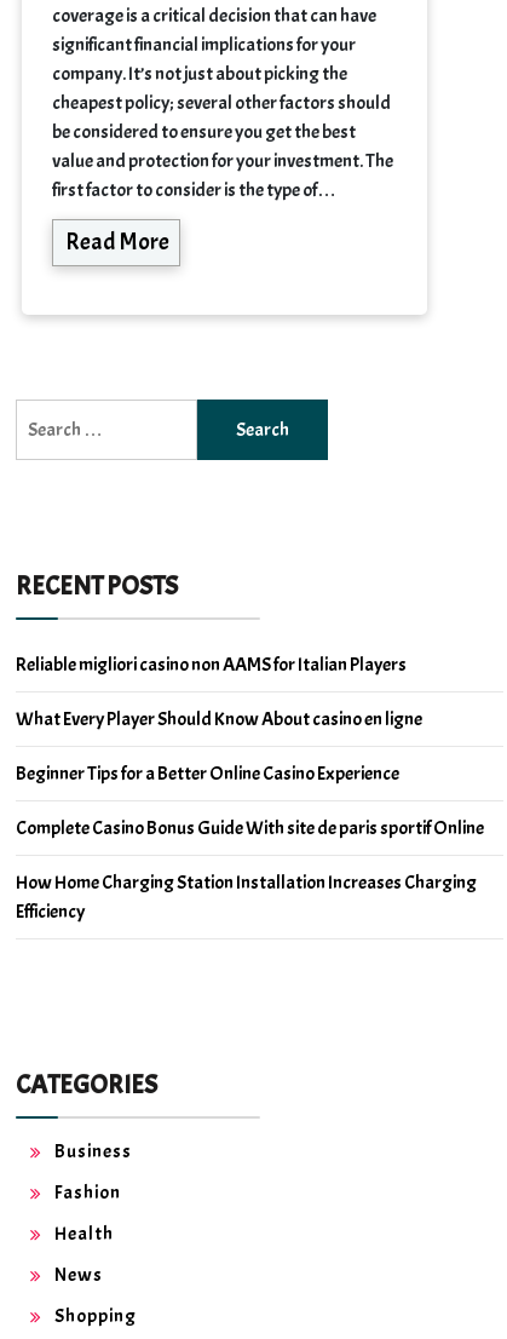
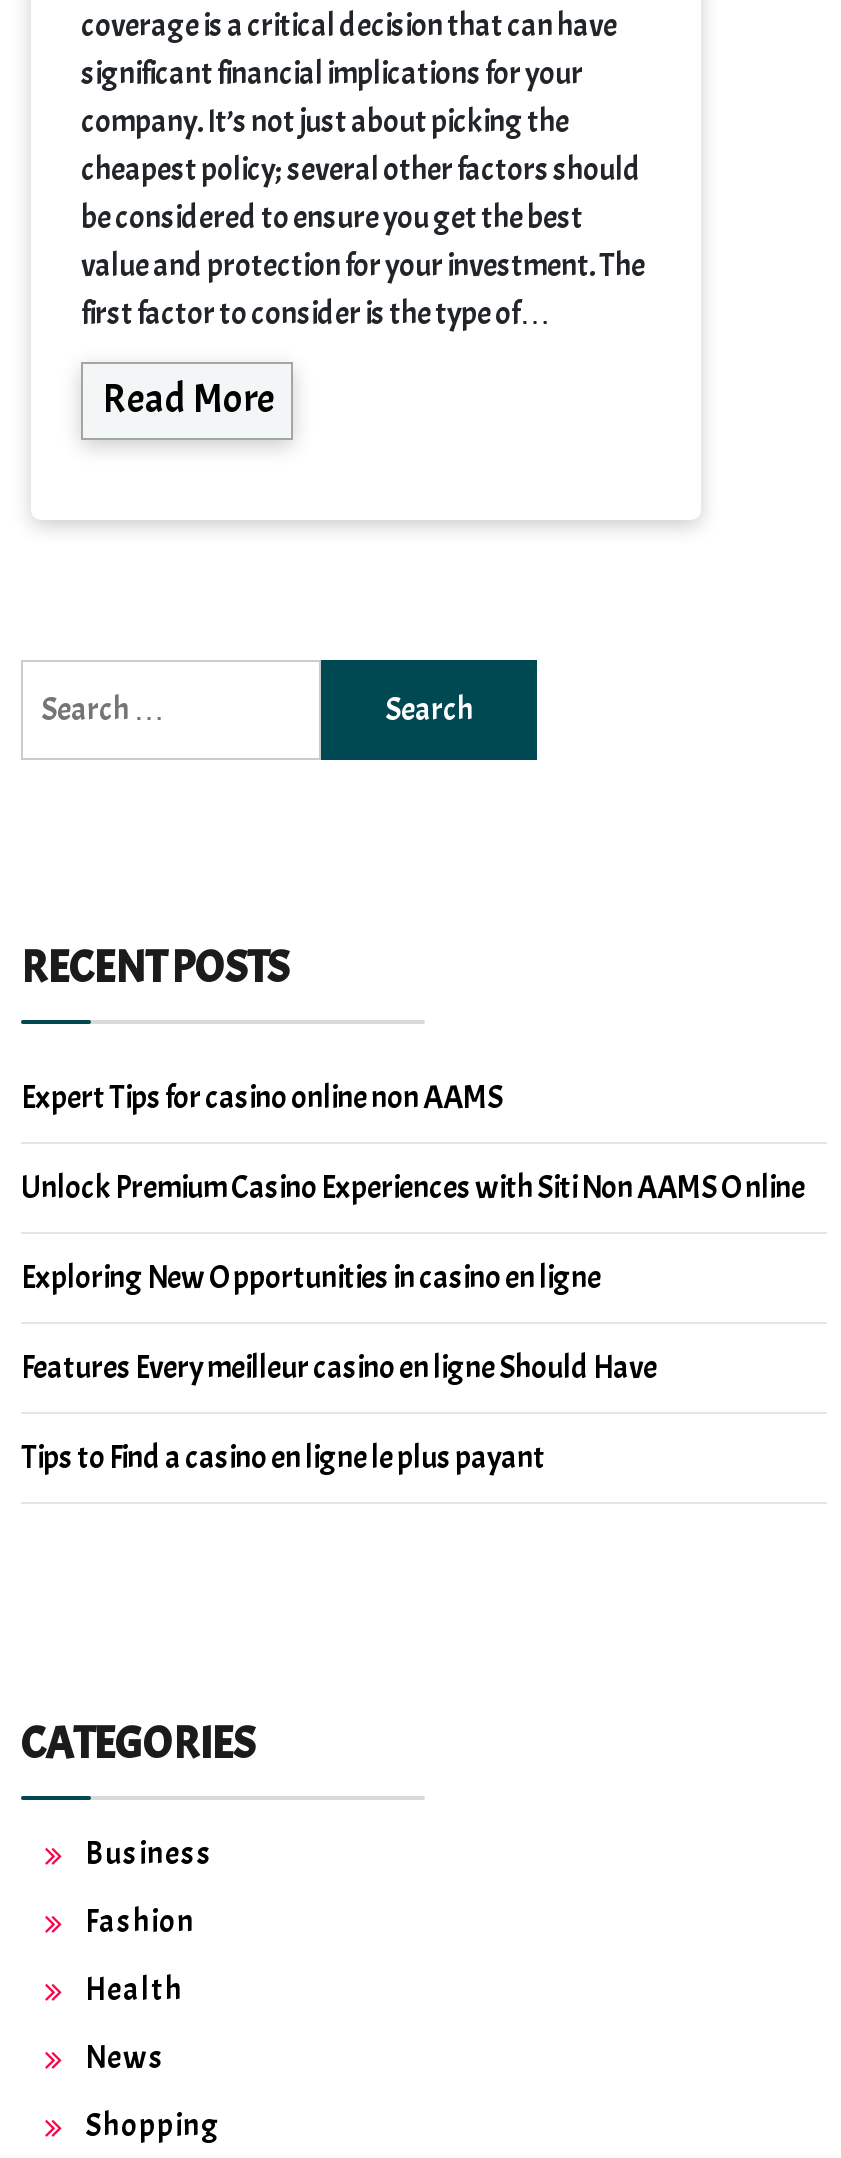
- Reliable migliori casino non AAMS for Italian Players
+ Expert Tips for casino online non AAMS

- What Every Player Should Know About casino en ligne
+ Unlock Premium Casino Experiences with Siti Non AAMS Online

- Beginner Tips for a Better Online Casino Experience
+ Exploring New Opportunities in casino en ligne

- Complete Casino Bonus Guide With site de paris sportif Online
+ Features Every meilleur casino en ligne Should Have

- How Home Charging Station Installation Increases Charging
- Efficiency
+ Tips to Find a casino en ligne le plus payant
